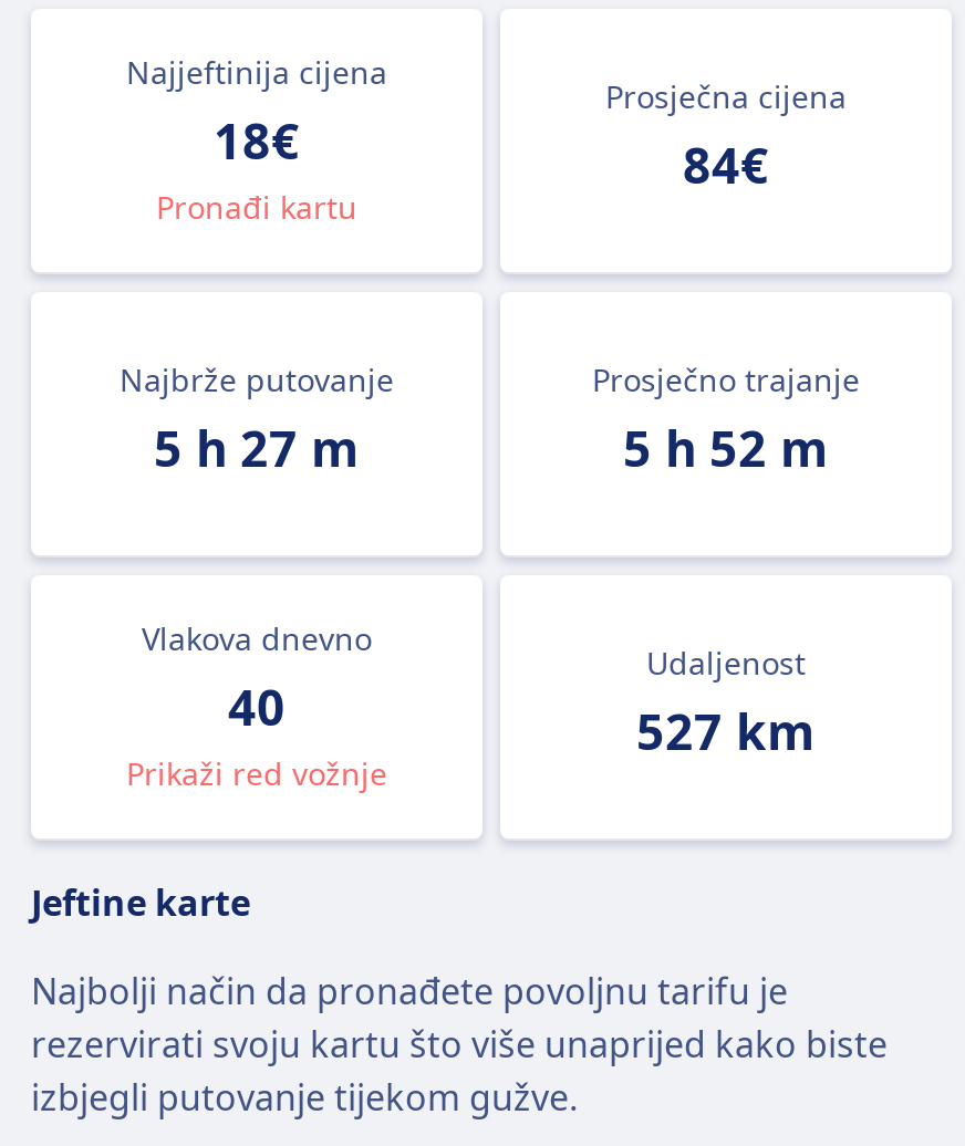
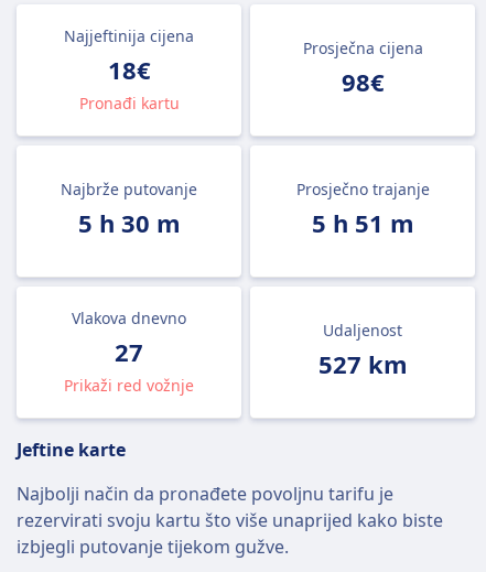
- 84€
+ 98€

- 5 h 27 m
+ 5 h 30 m

- 5 h 52 m
+ 5 h 51 m

- 40
+ 27
